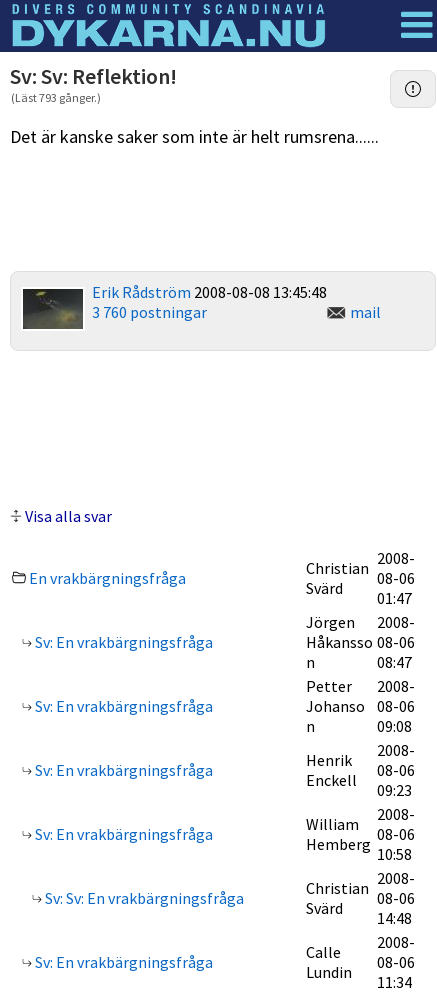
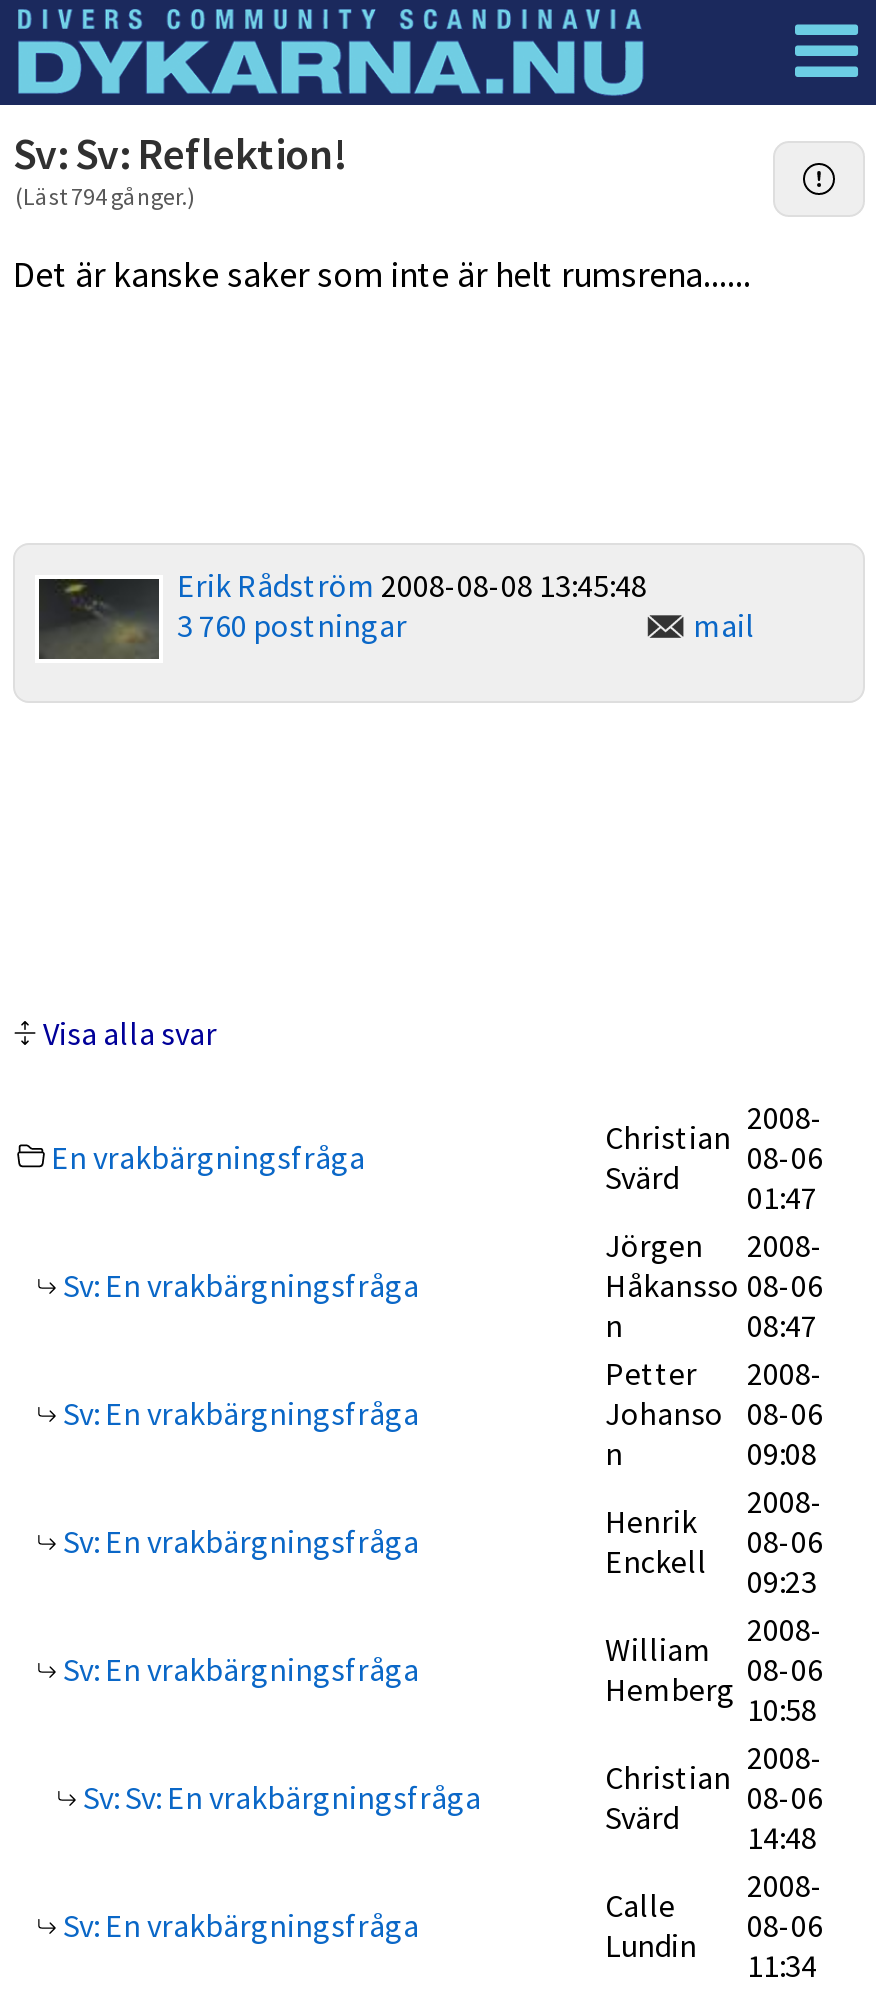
- (Läst 793 gånger.)
+ (Läst 794 gånger.)
